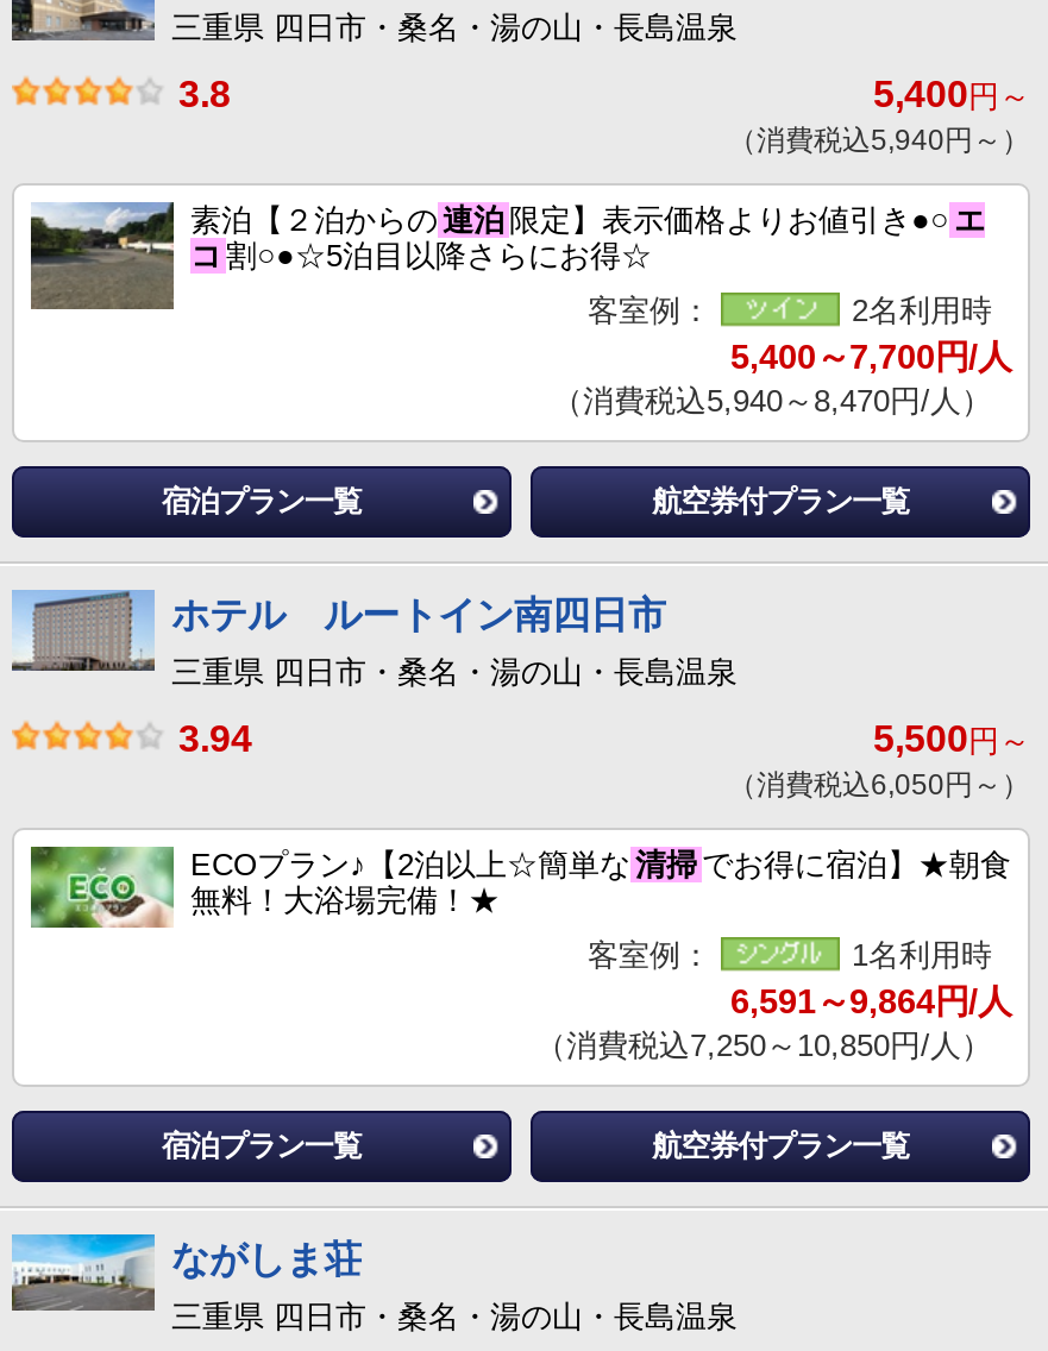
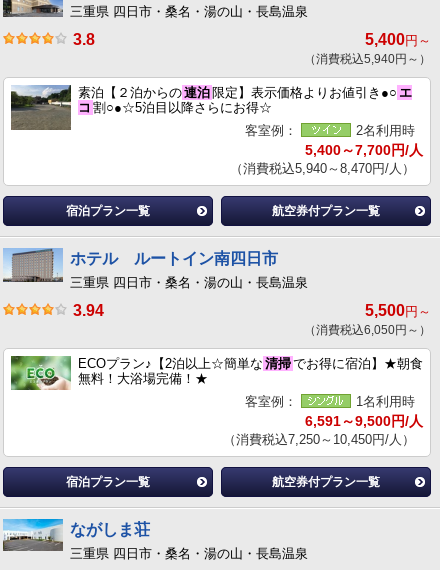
- 6,591～9,864円/人
+ 6,591～9,500円/人

- （消費税込7,250～10,850円/人）
+ （消費税込7,250～10,450円/人）
